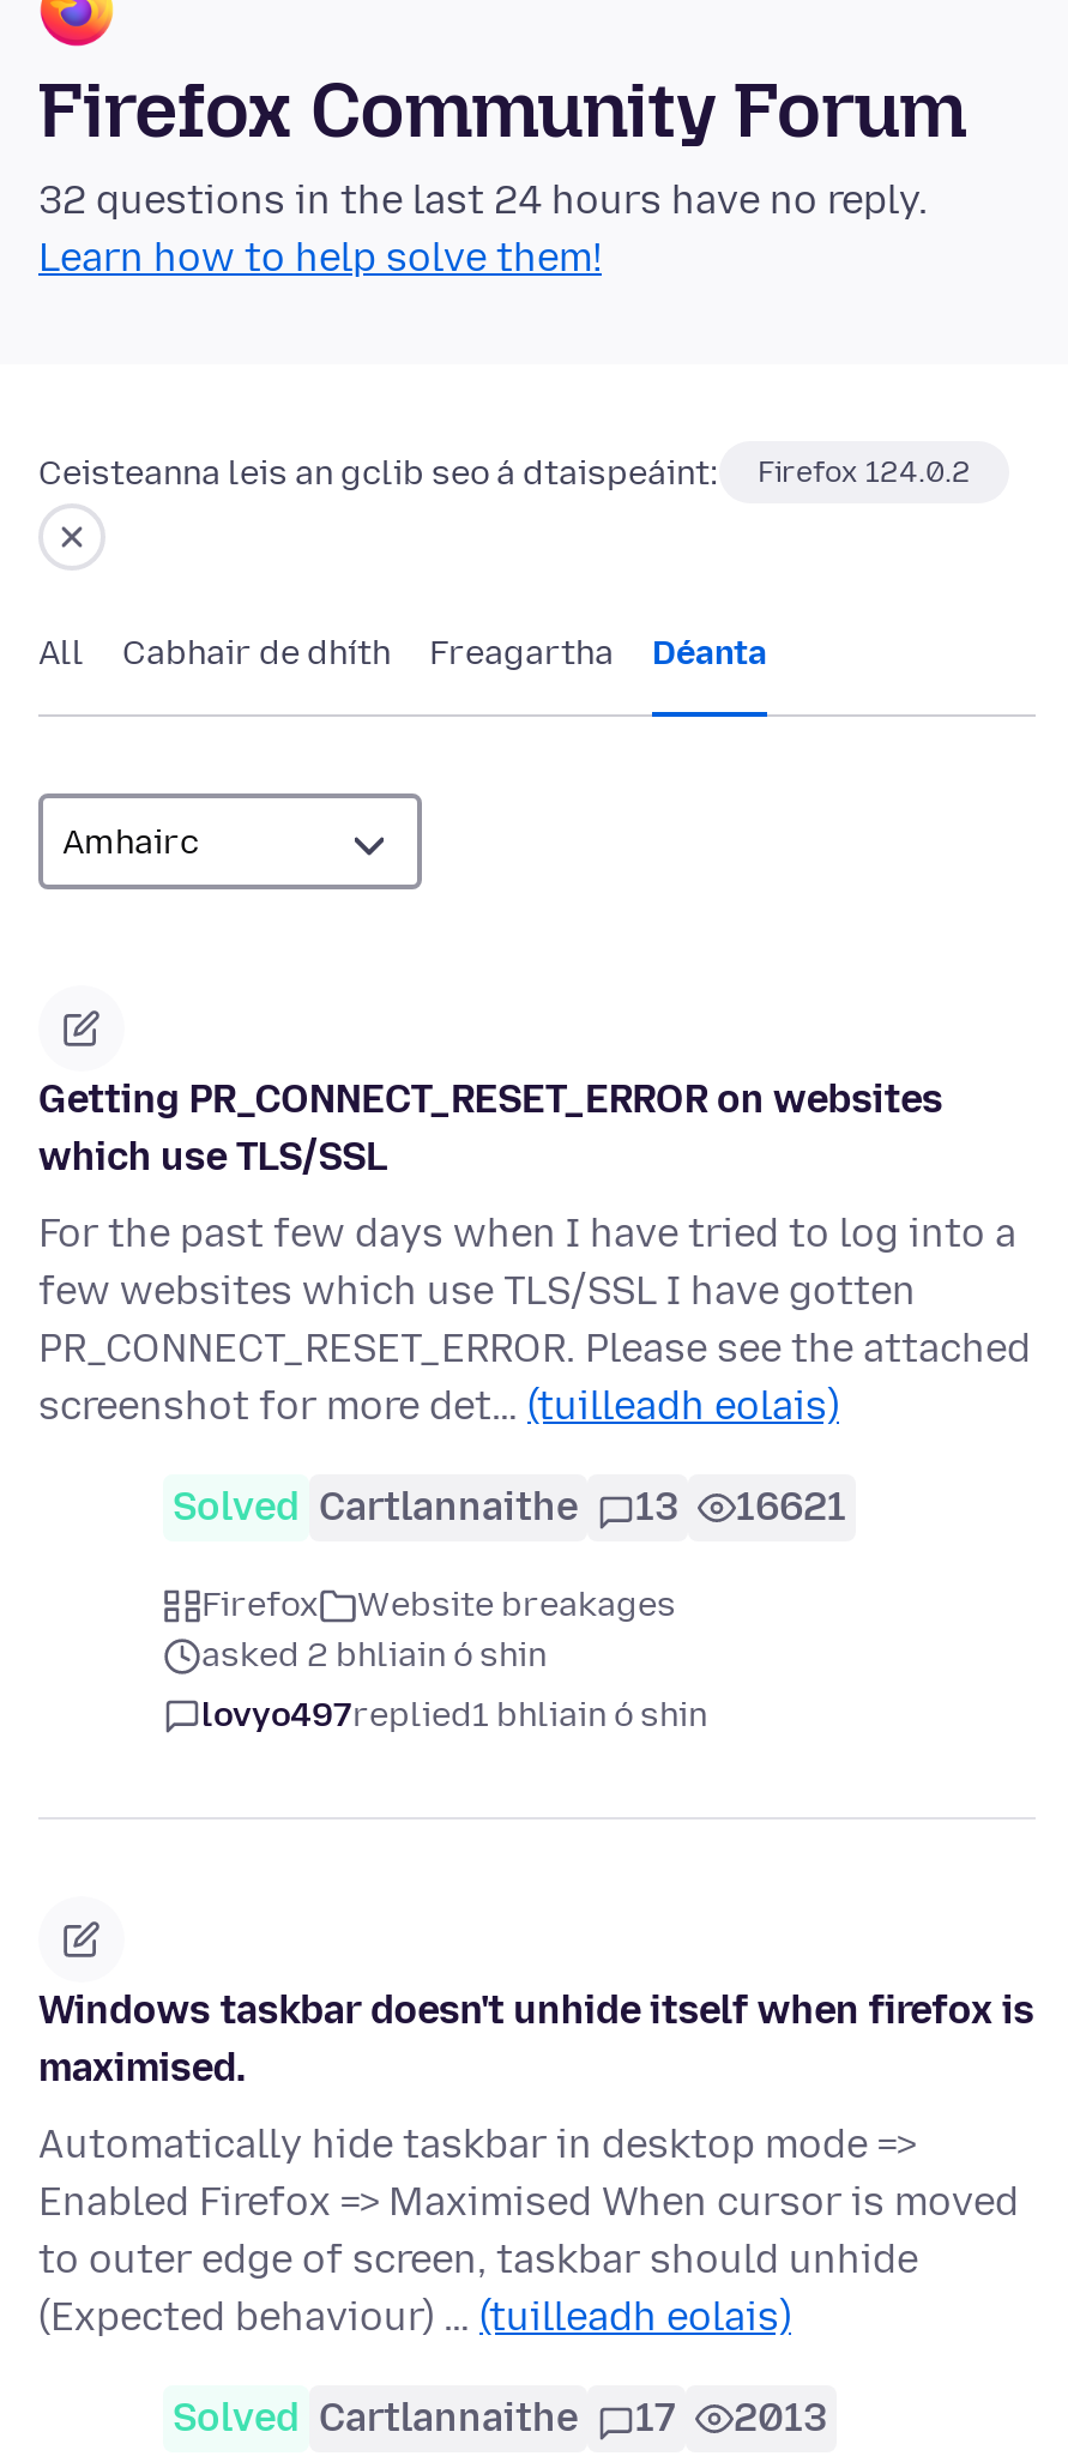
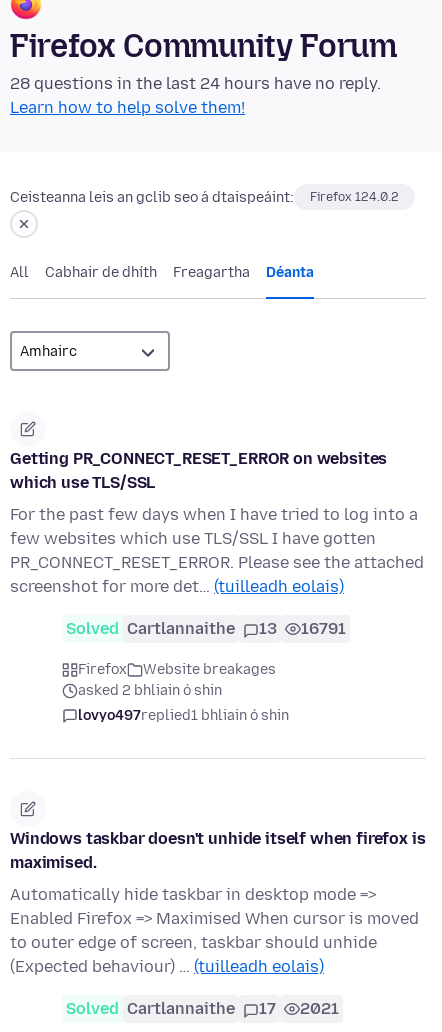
- 32 questions in the last 24 hours have no reply.
+ 28 questions in the last 24 hours have no reply.

- Solved Cartlannaithe 13 16621
+ Solved Cartlannaithe 13 16791

- Solved Cartlannaithe 17 2013
+ Solved Cartlannaithe 17 2021
